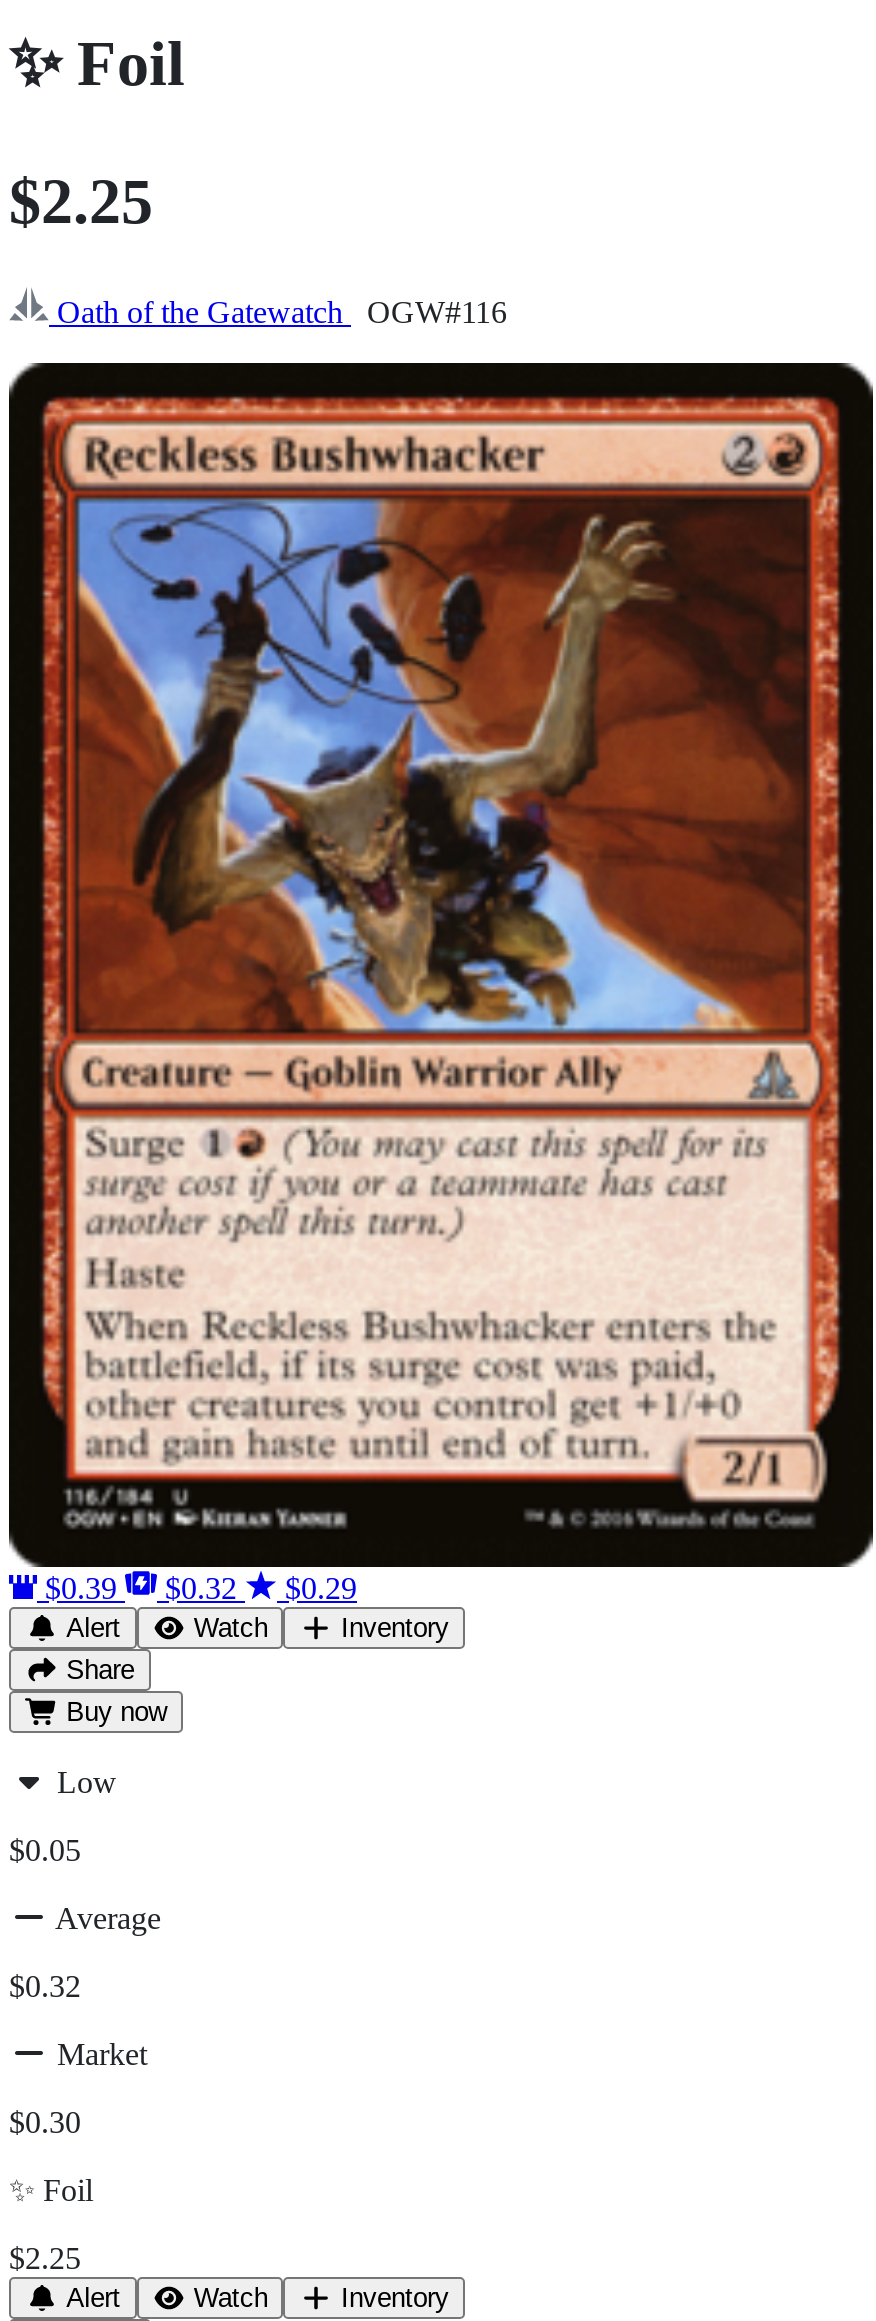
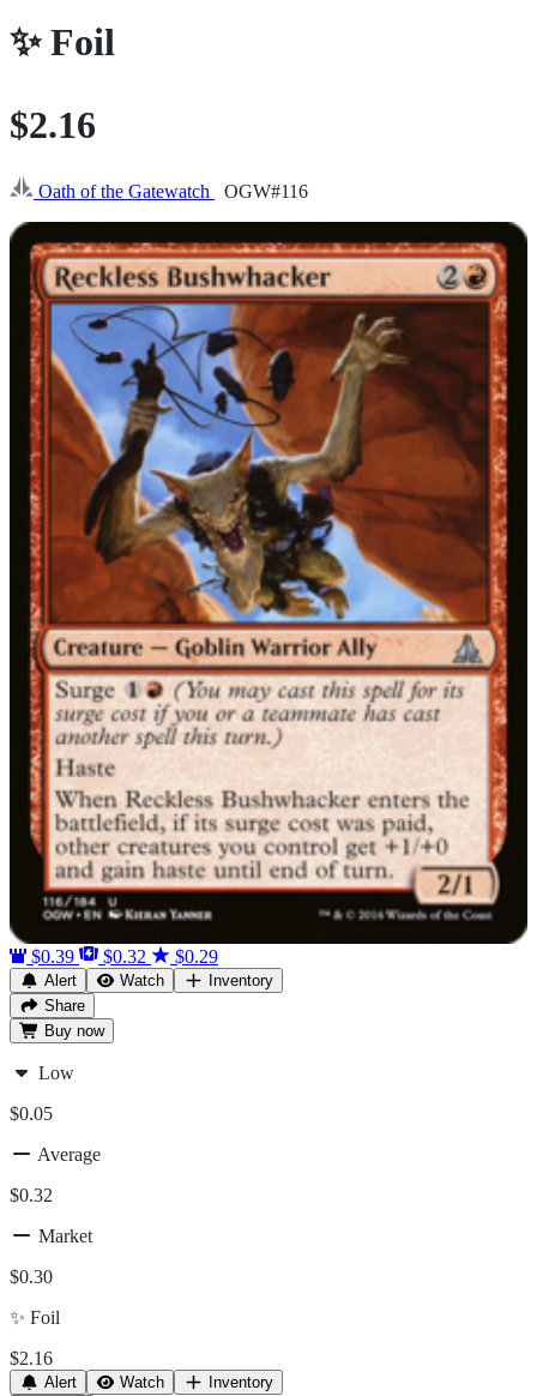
- $2.25
+ $2.16

- $2.25
+ $2.16
